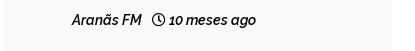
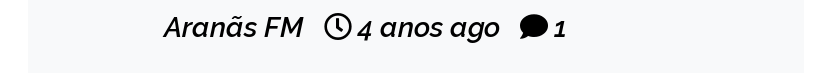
- 10 meses ago
+ 4 anos ago
+ 1
